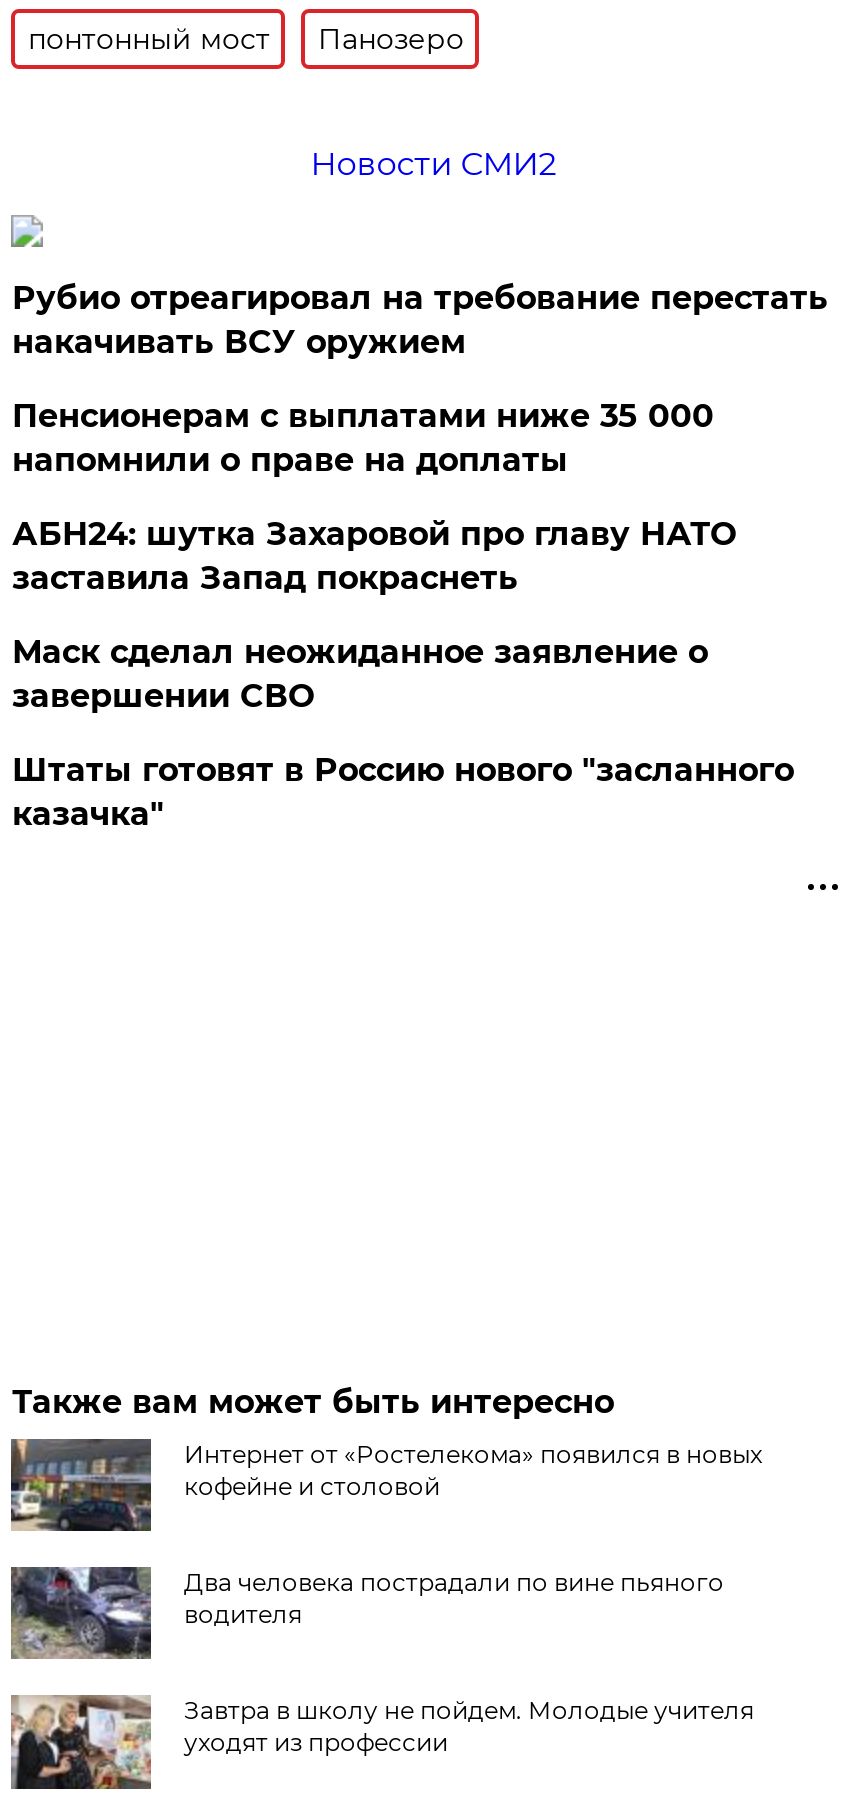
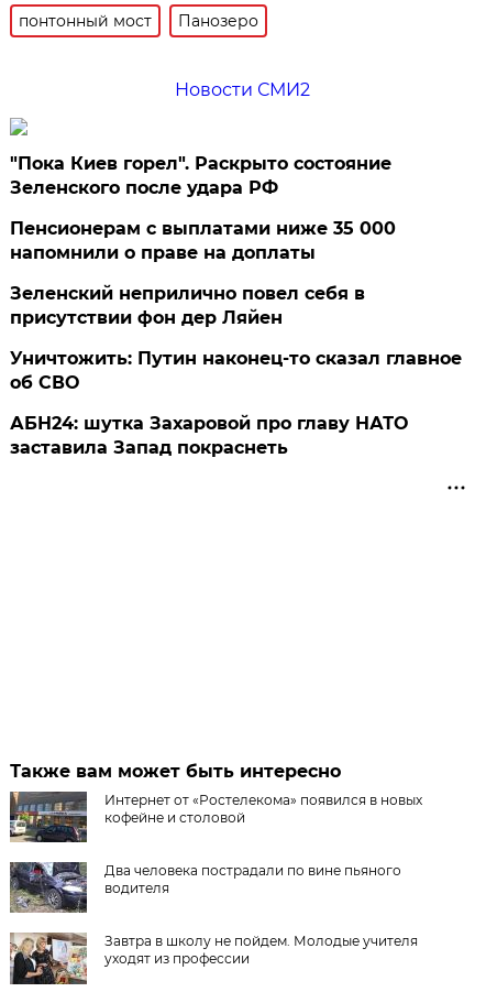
- Рубио отреагировал на требование перестать
- накачивать ВСУ оружием
+ "Пока Киев горел". Раскрыто состояние
+ Зеленского после удара РФ

+ Зеленский неприлично повел cебя в
+ присутствии фон дер Ляйен
+ Уничтожить: Путин наконец-то сказал главное
+ об СВО

moved down: АБН24: шутка Захаровой про главу НАТО | заставила Запад покраснеть

- Маск сделал неожиданное заявление о
- завершении СВО
- Штаты готовят в Россию нового "засланного
- казачка"
